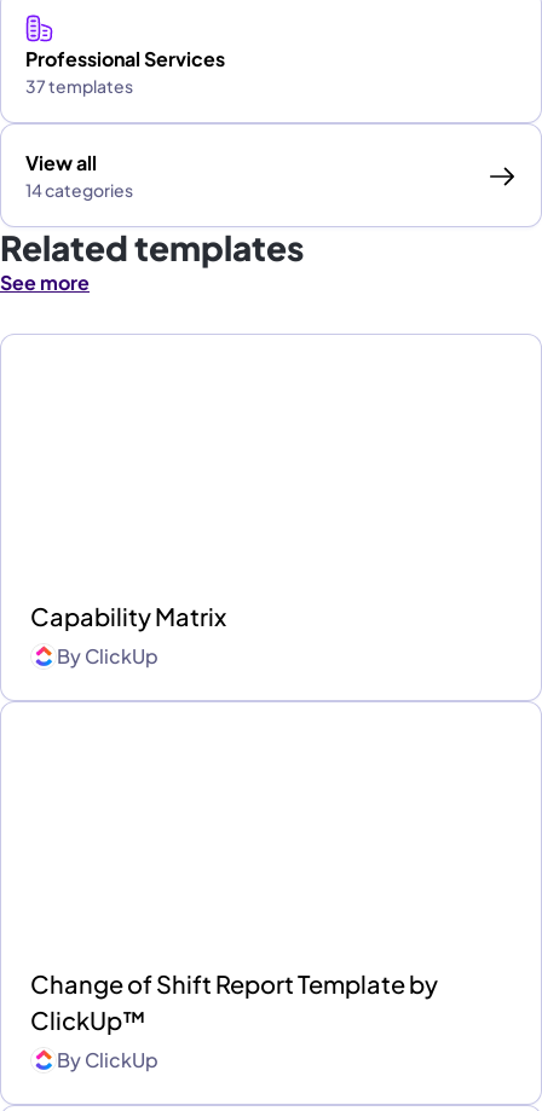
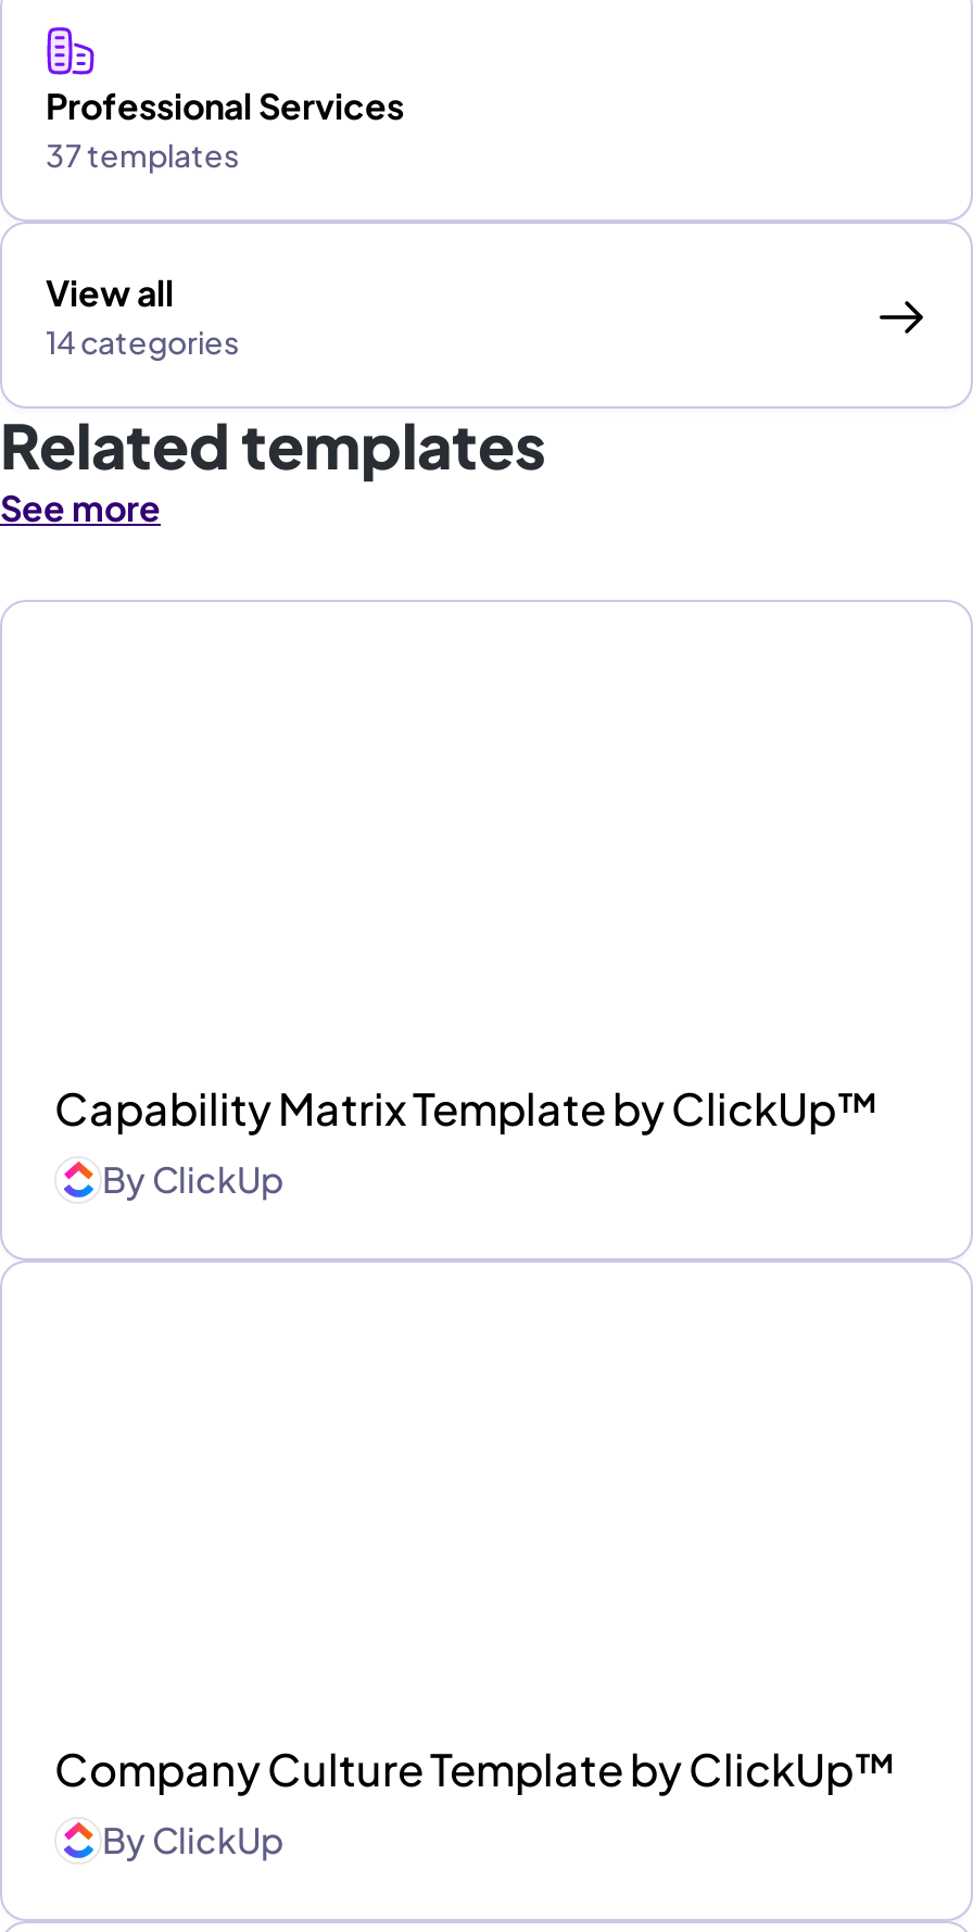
- Capability Matrix
+ Capability Matrix Template by ClickUp™

- Change of Shift Report Template by
- ClickUp™
+ Company Culture Template by ClickUp™
